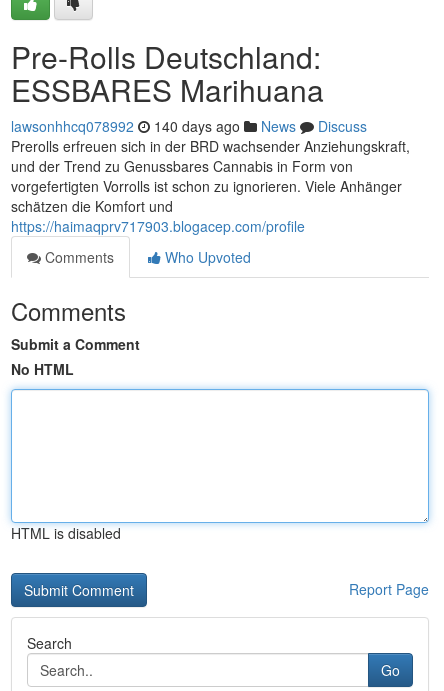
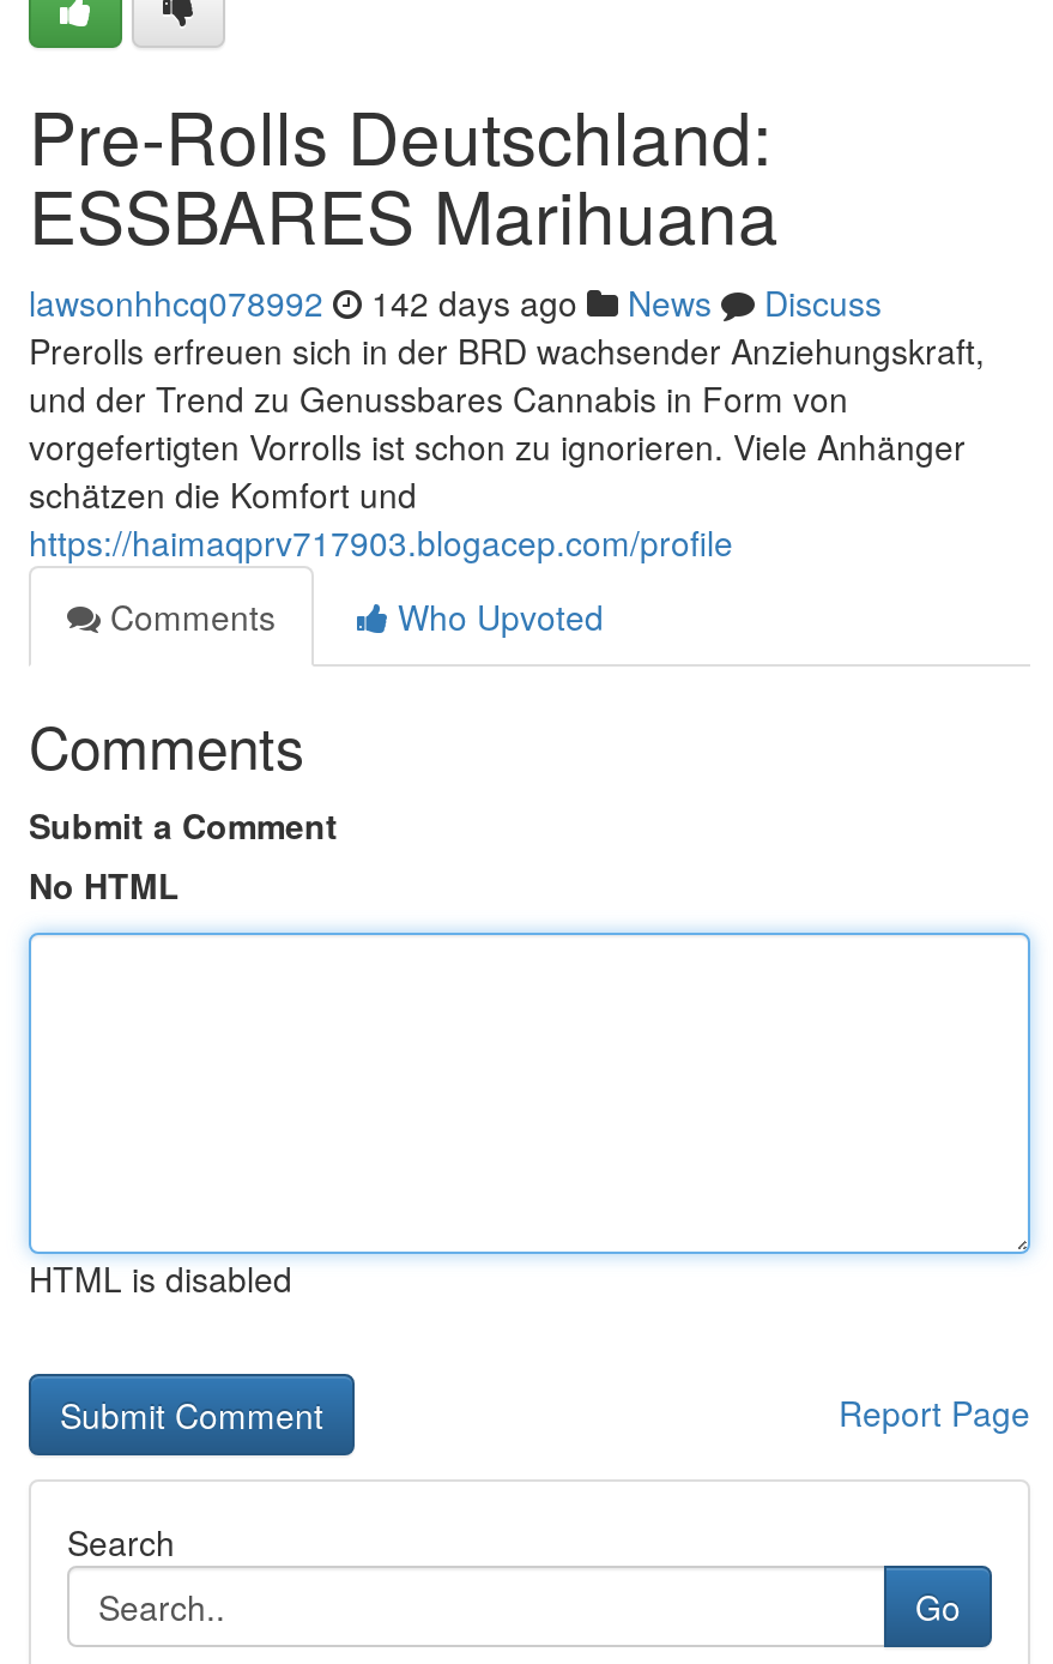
- lawsonhhcq078992 140 days ago News Discuss
+ lawsonhhcq078992 142 days ago News Discuss
